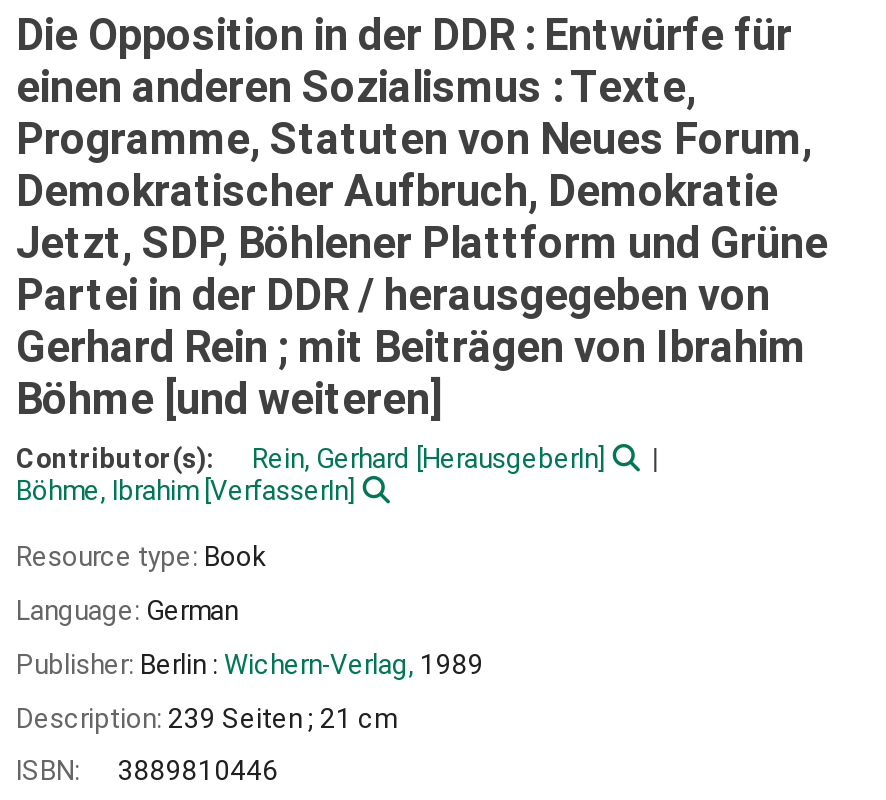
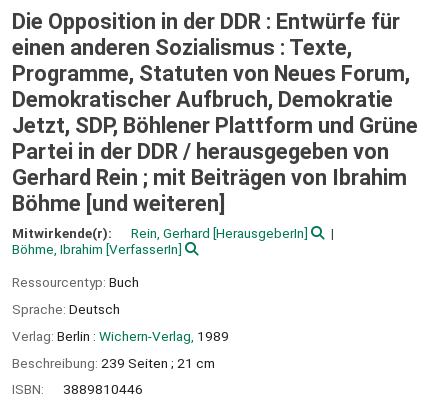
- Contributor(s):
+ Mitwirkende(r):

- Resource type: Book
+ Ressourcentyp: Buch

- Language: German
+ Sprache: Deutsch

- Publisher: Berlin : Wichern-Verlag, 1989
+ Verlag: Berlin : Wichern-Verlag, 1989

- Description: 239 Seiten ; 21 cm
+ Beschreibung: 239 Seiten ; 21 cm
